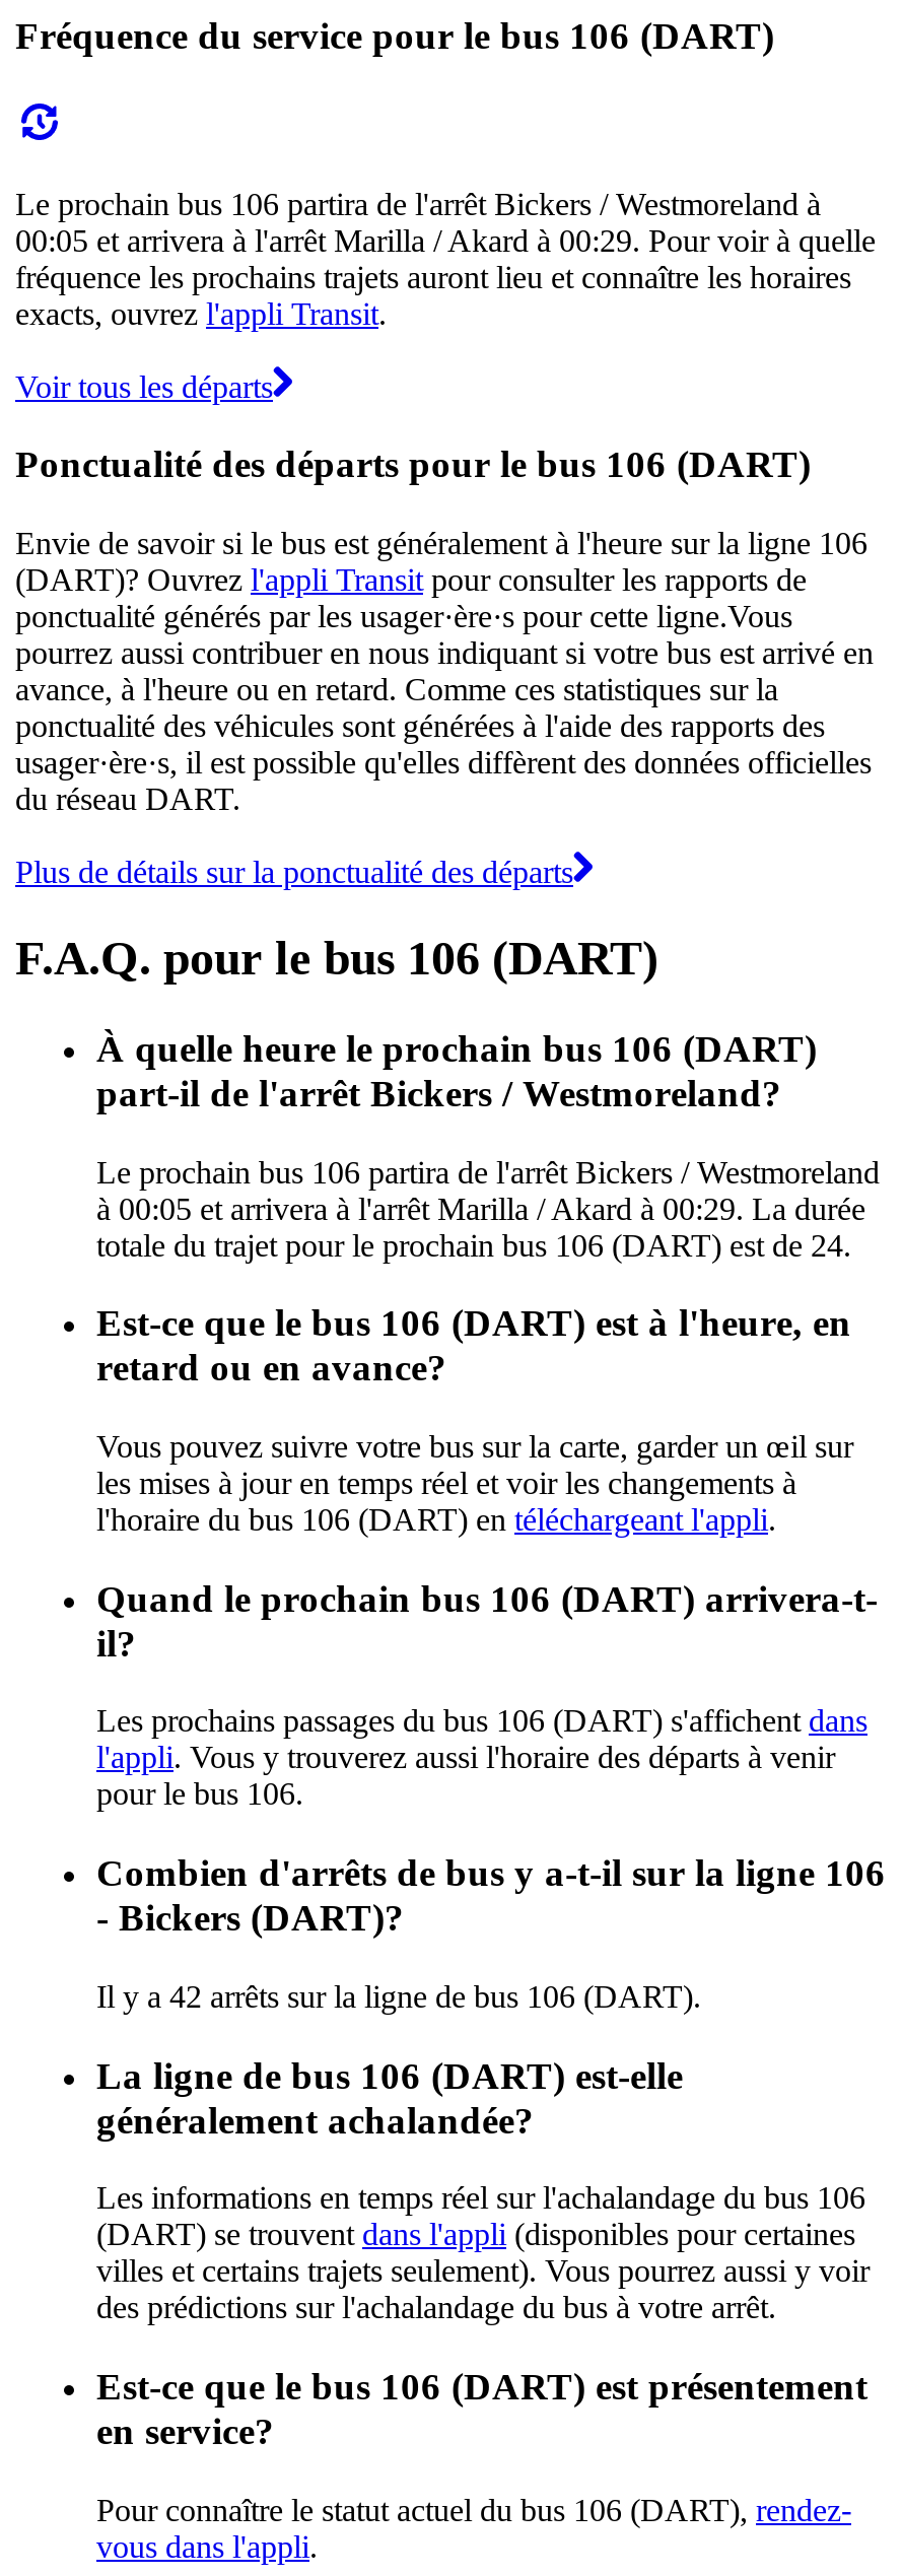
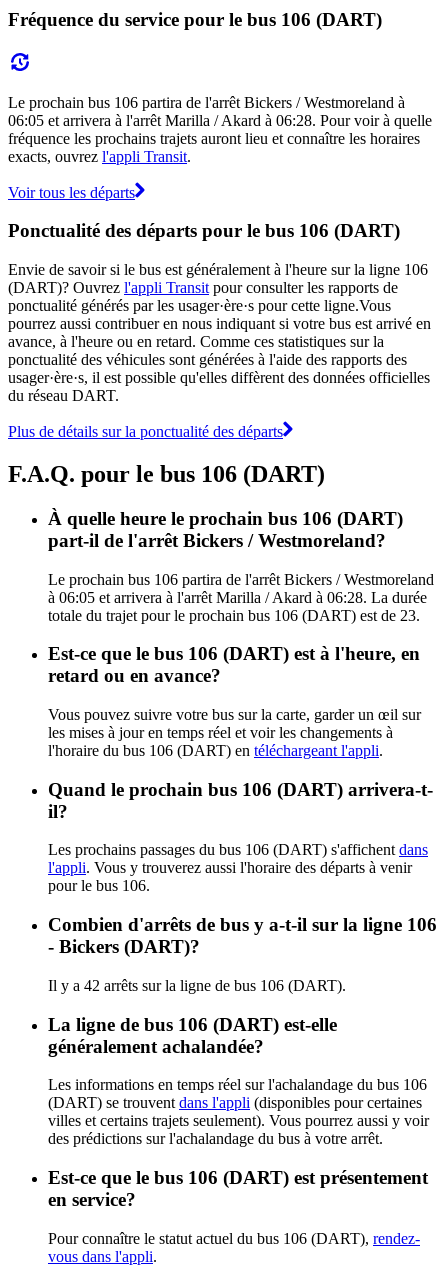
- 00:05 et arrivera à l'arrêt Marilla / Akard à 00:29. Pour voir à quelle
+ 06:05 et arrivera à l'arrêt Marilla / Akard à 06:28. Pour voir à quelle

- à 00:05 et arrivera à l'arrêt Marilla / Akard à 00:29. La durée
+ à 06:05 et arrivera à l'arrêt Marilla / Akard à 06:28. La durée

- totale du trajet pour le prochain bus 106 (DART) est de 24.
+ totale du trajet pour le prochain bus 106 (DART) est de 23.
